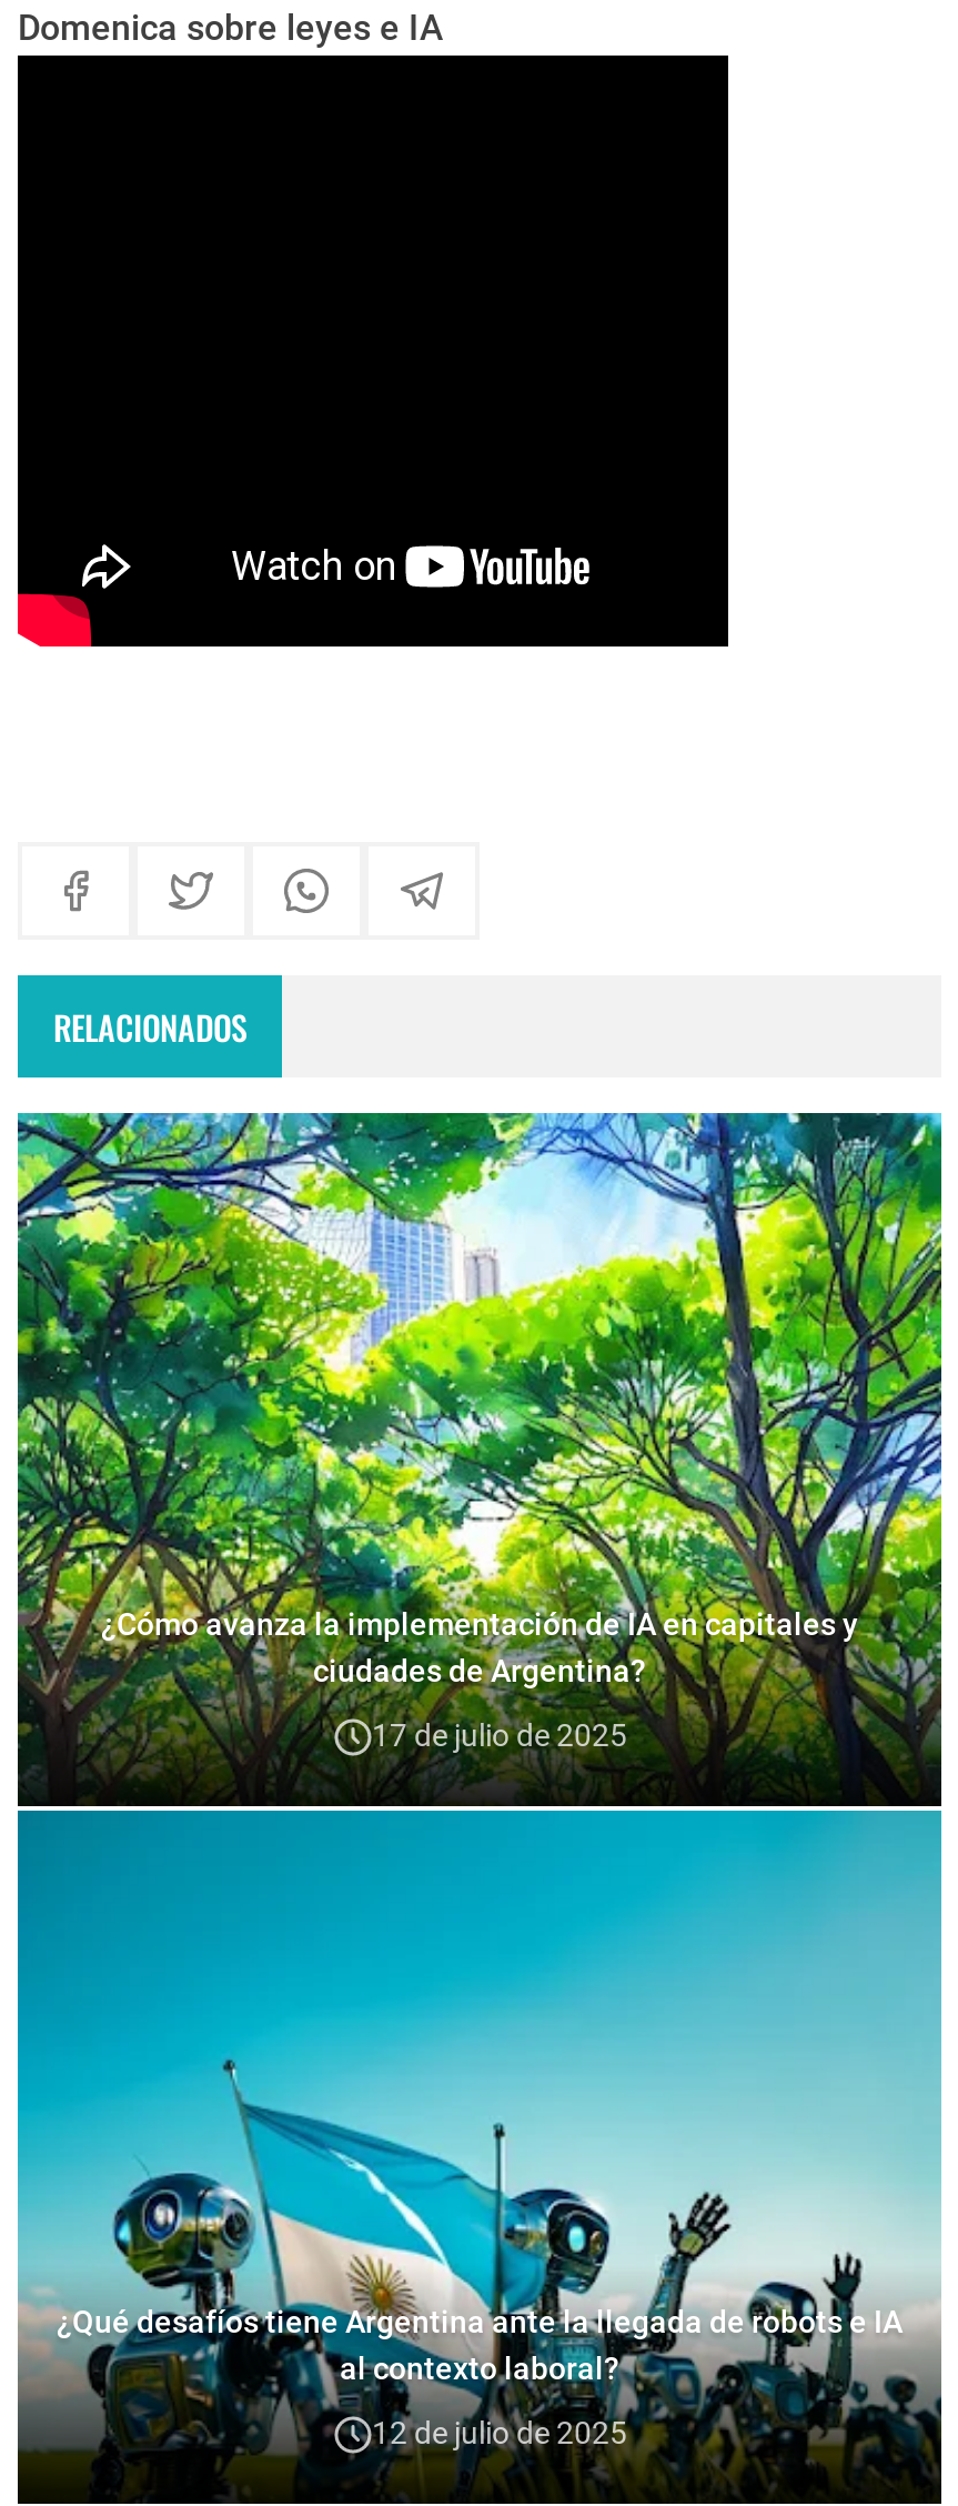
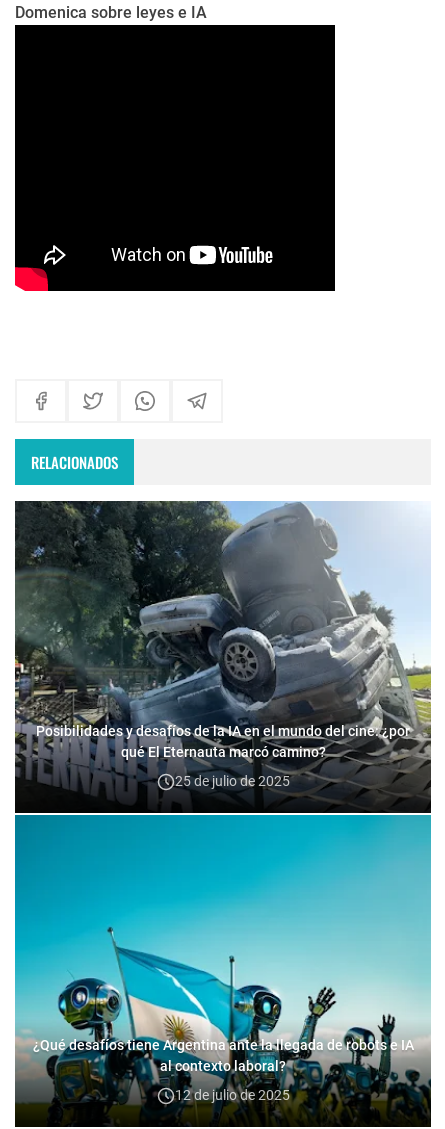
- [image]
- ¿Cómo avanza la implementación de IA en capitales y
- ciudades de Argentina?
+ [image]
+ Posibilidades y desafíos de la IA en el mundo del cine: ¿por
+ qué El Eternauta marcó camino?

- 17 de julio de 2025
+ 25 de julio de 2025
